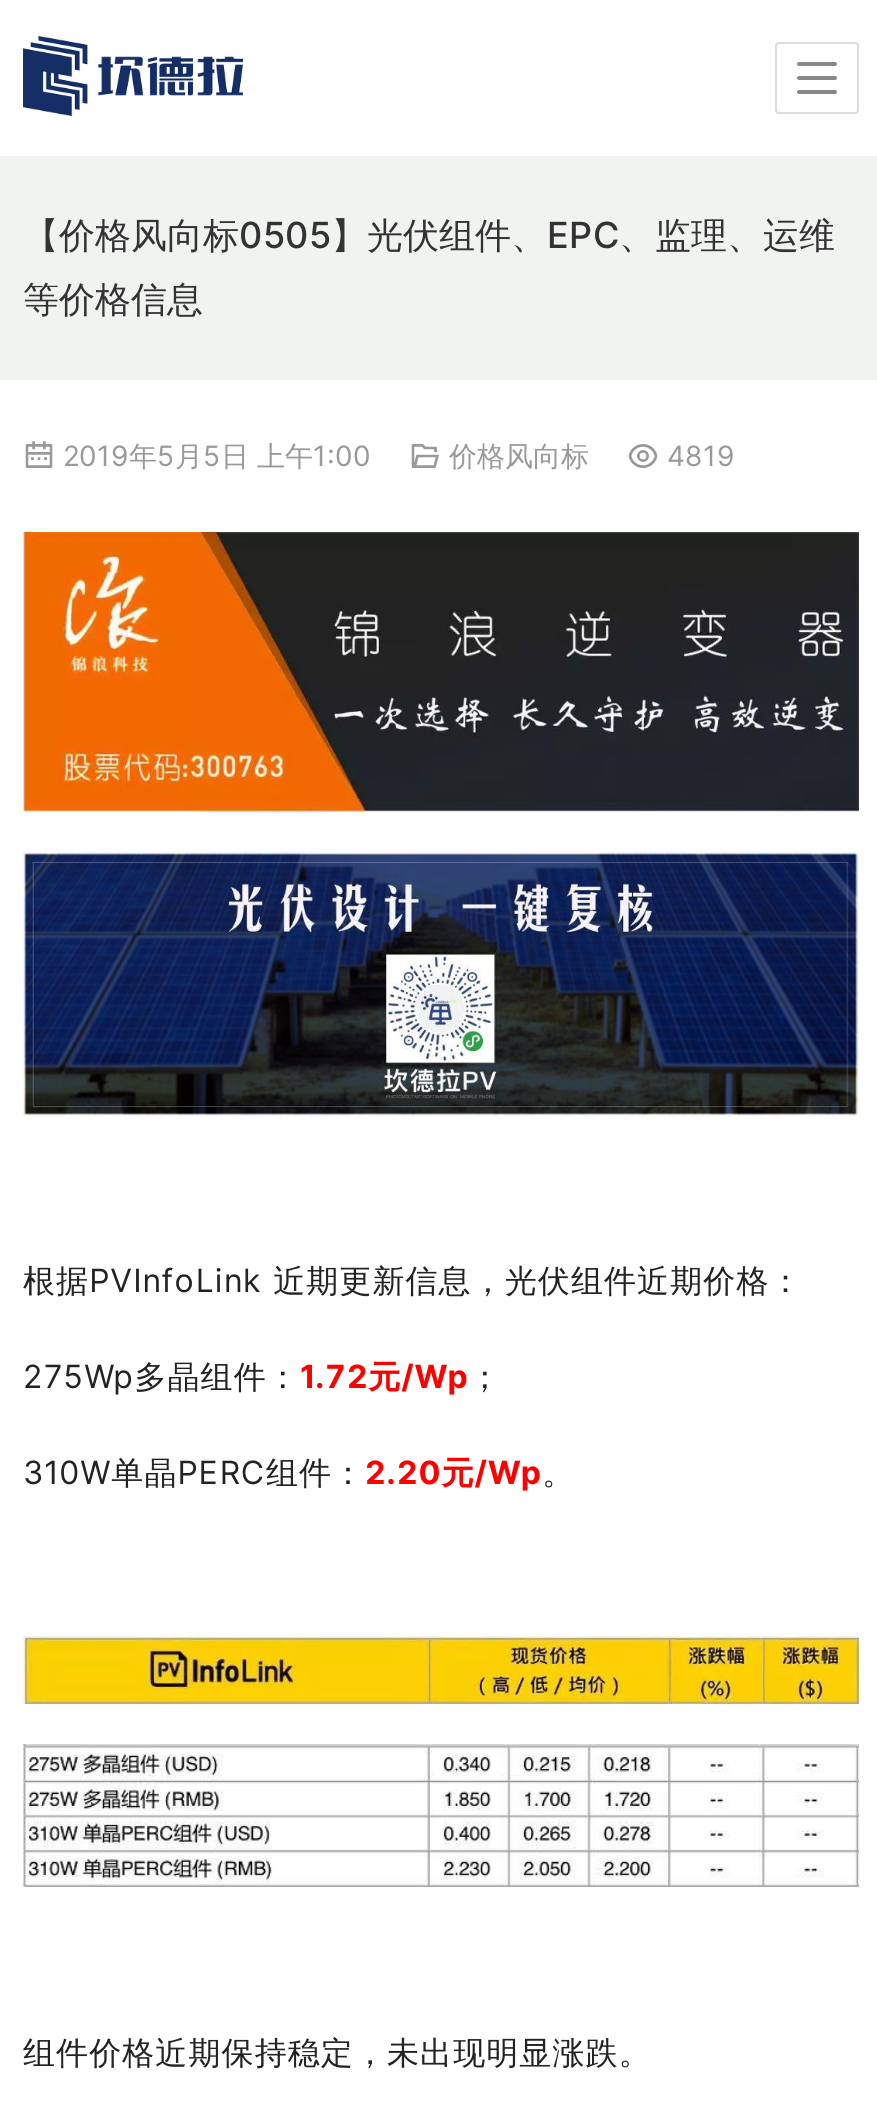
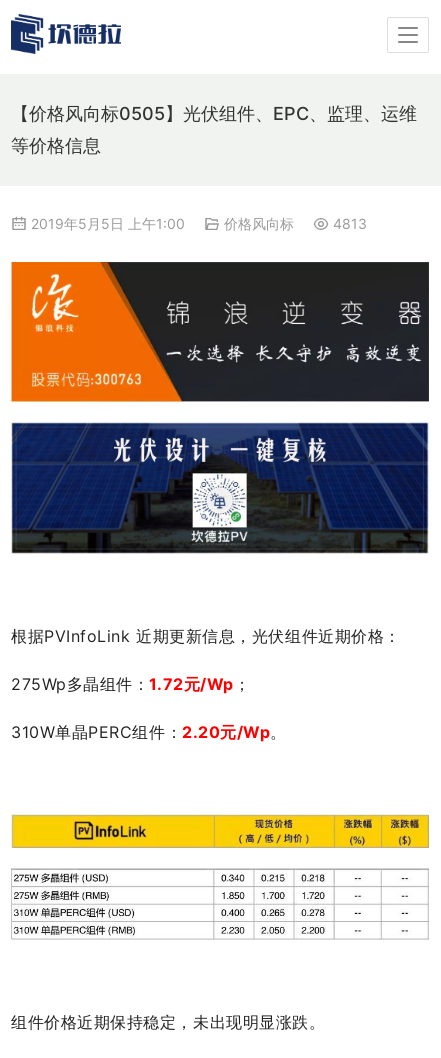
- 4819
+ 4813
